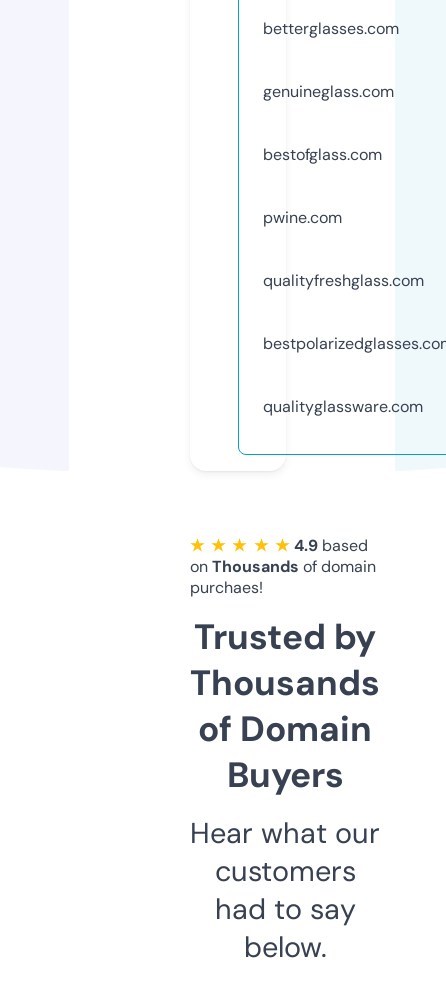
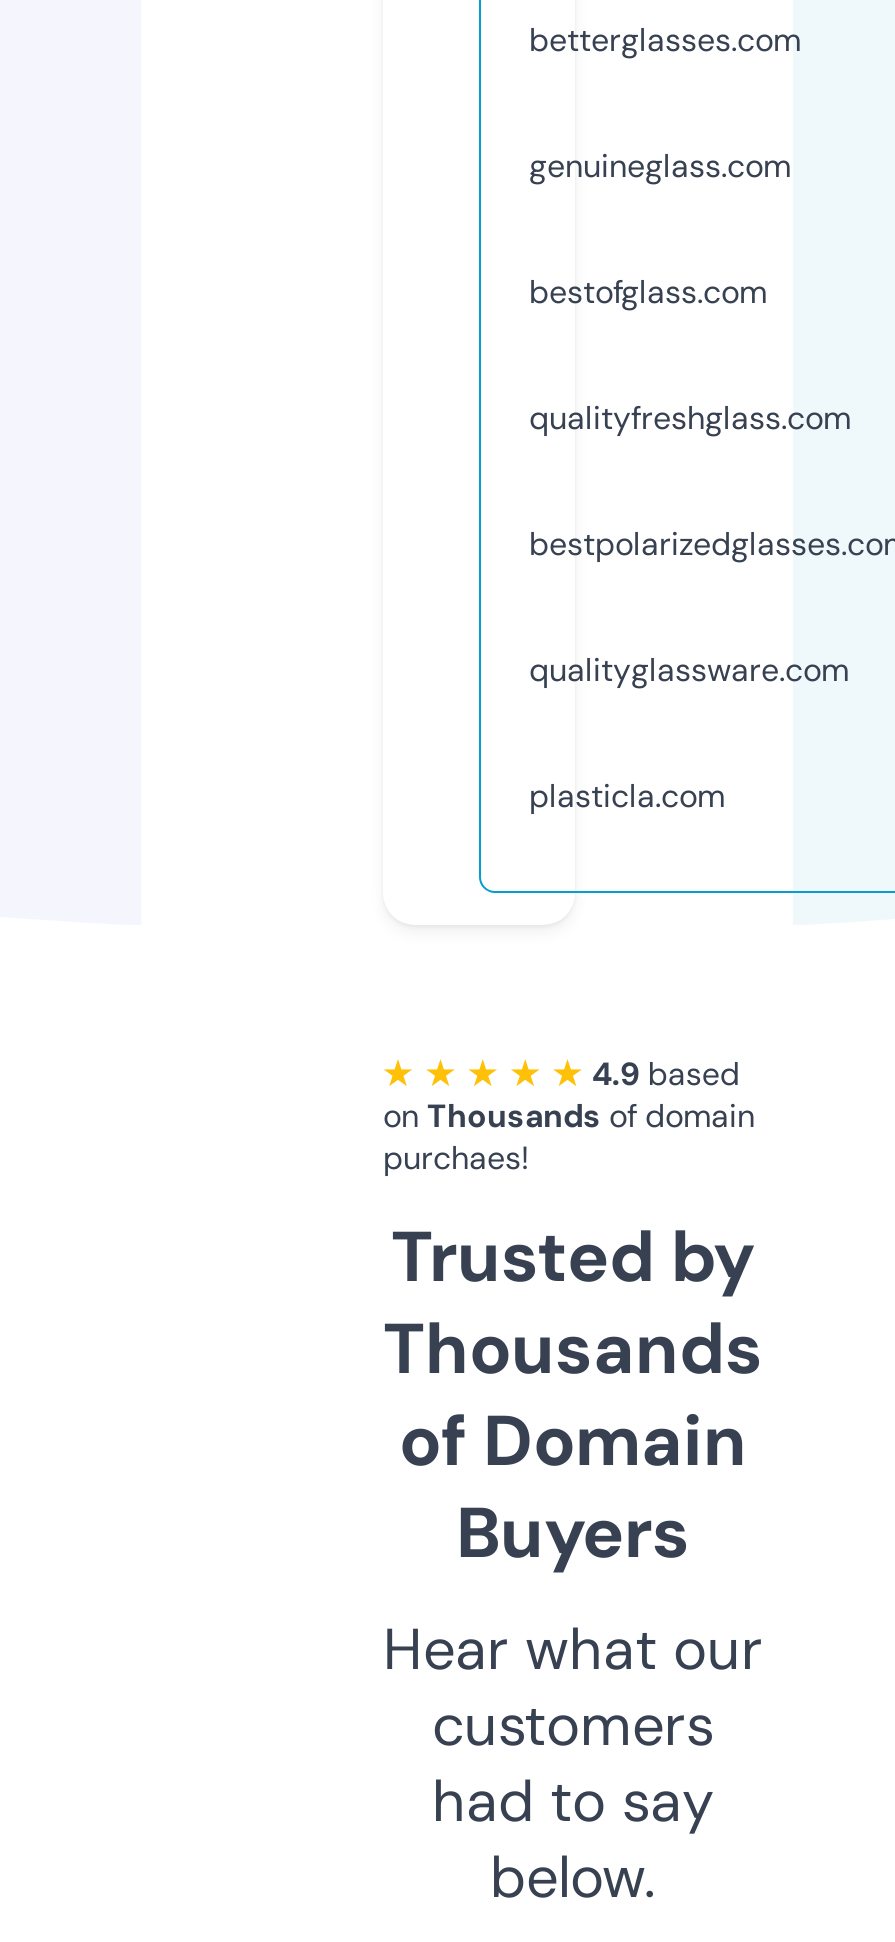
- pwine.com

moved up: qualityfreshglass.com | qualityglassware.com

+ plasticla.com
